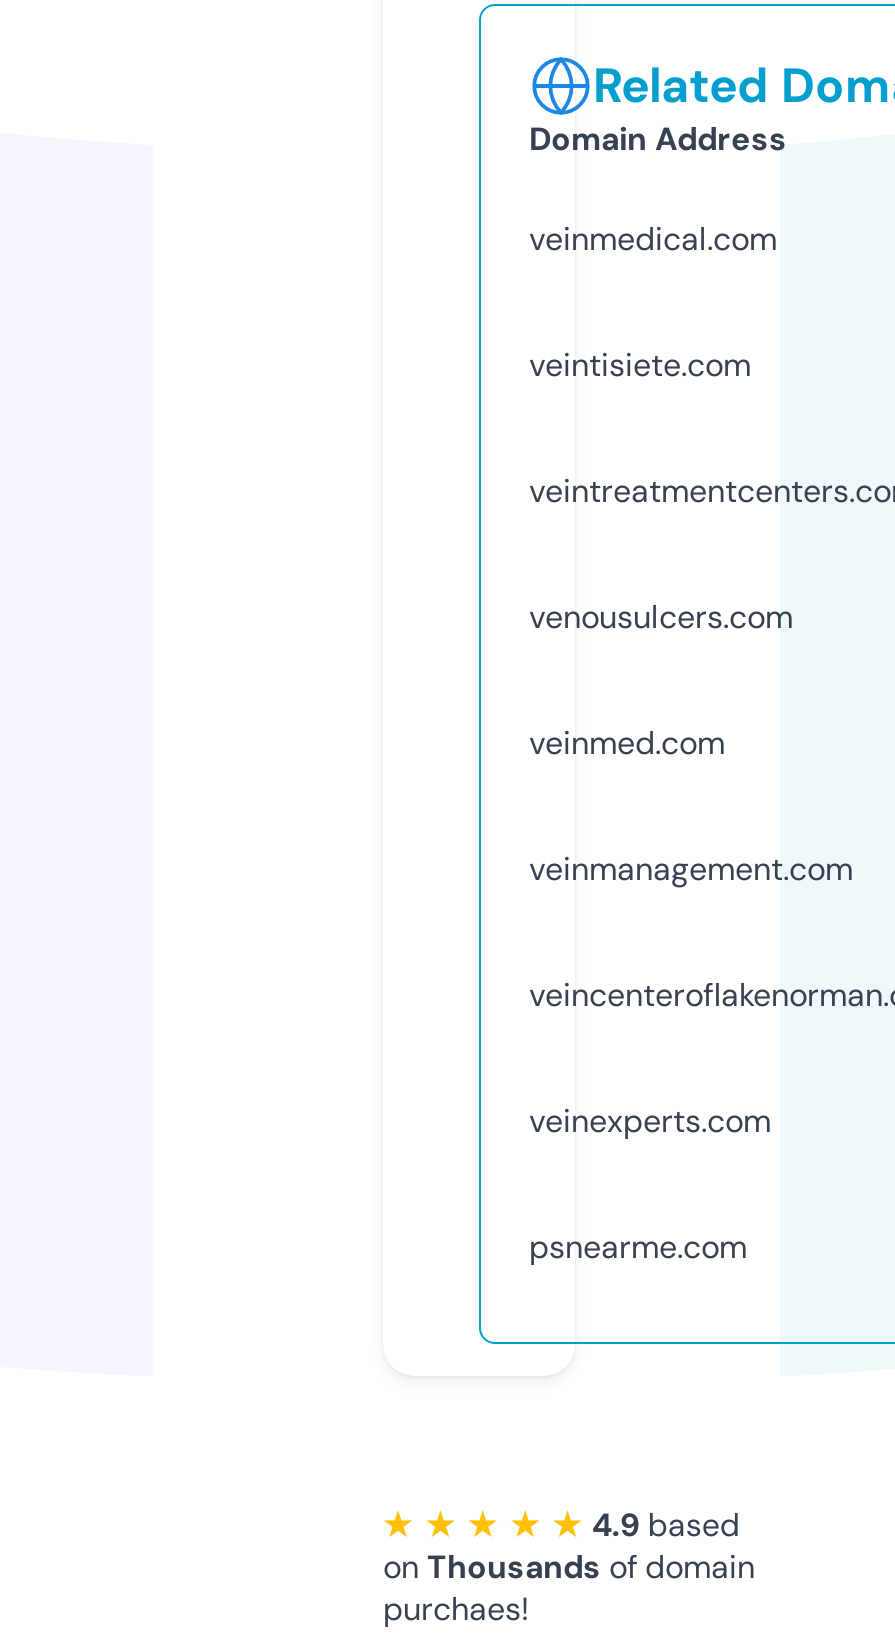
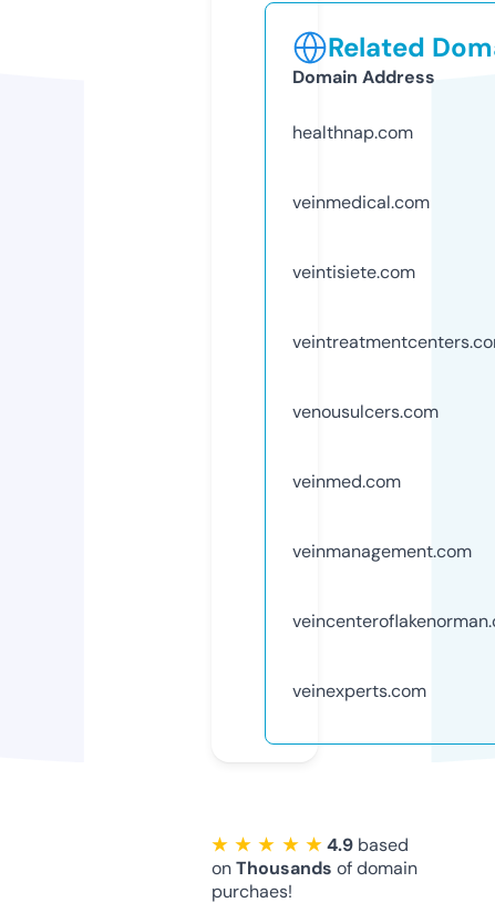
+ healthnap.com

moved down: veinmedical.com | veintisiete.com | venousulcers.com | veinmed.com | veinmanagement.com | veinexperts.com

- psnearme.com
